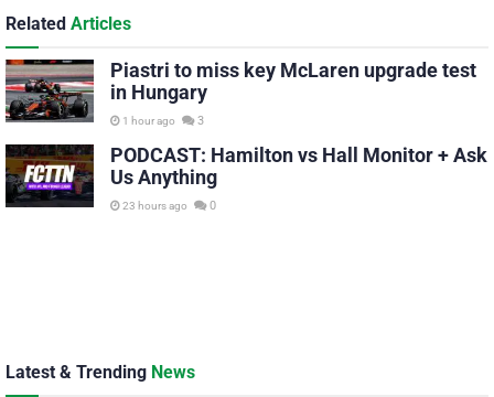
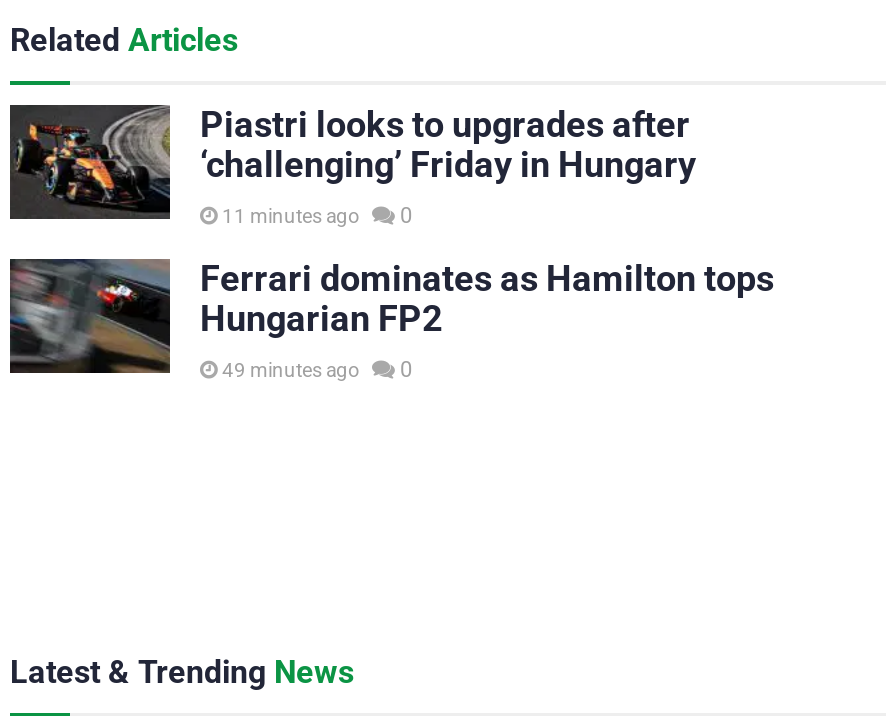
- [image]
- Piastri to miss key McLaren upgrade test
- in Hungary
+ [image]
+ Piastri looks to upgrades after
+ ‘challenging’ Friday in Hungary

- 1 hour ago
- 3
+ 11 minutes ago
+ 0

- [image]
- PODCAST: Hamilton vs Hall Monitor + Ask
- Us Anything
+ [image]
+ Ferrari dominates as Hamilton tops
+ Hungarian FP2

- 23 hours ago 0
+ 49 minutes ago 0
